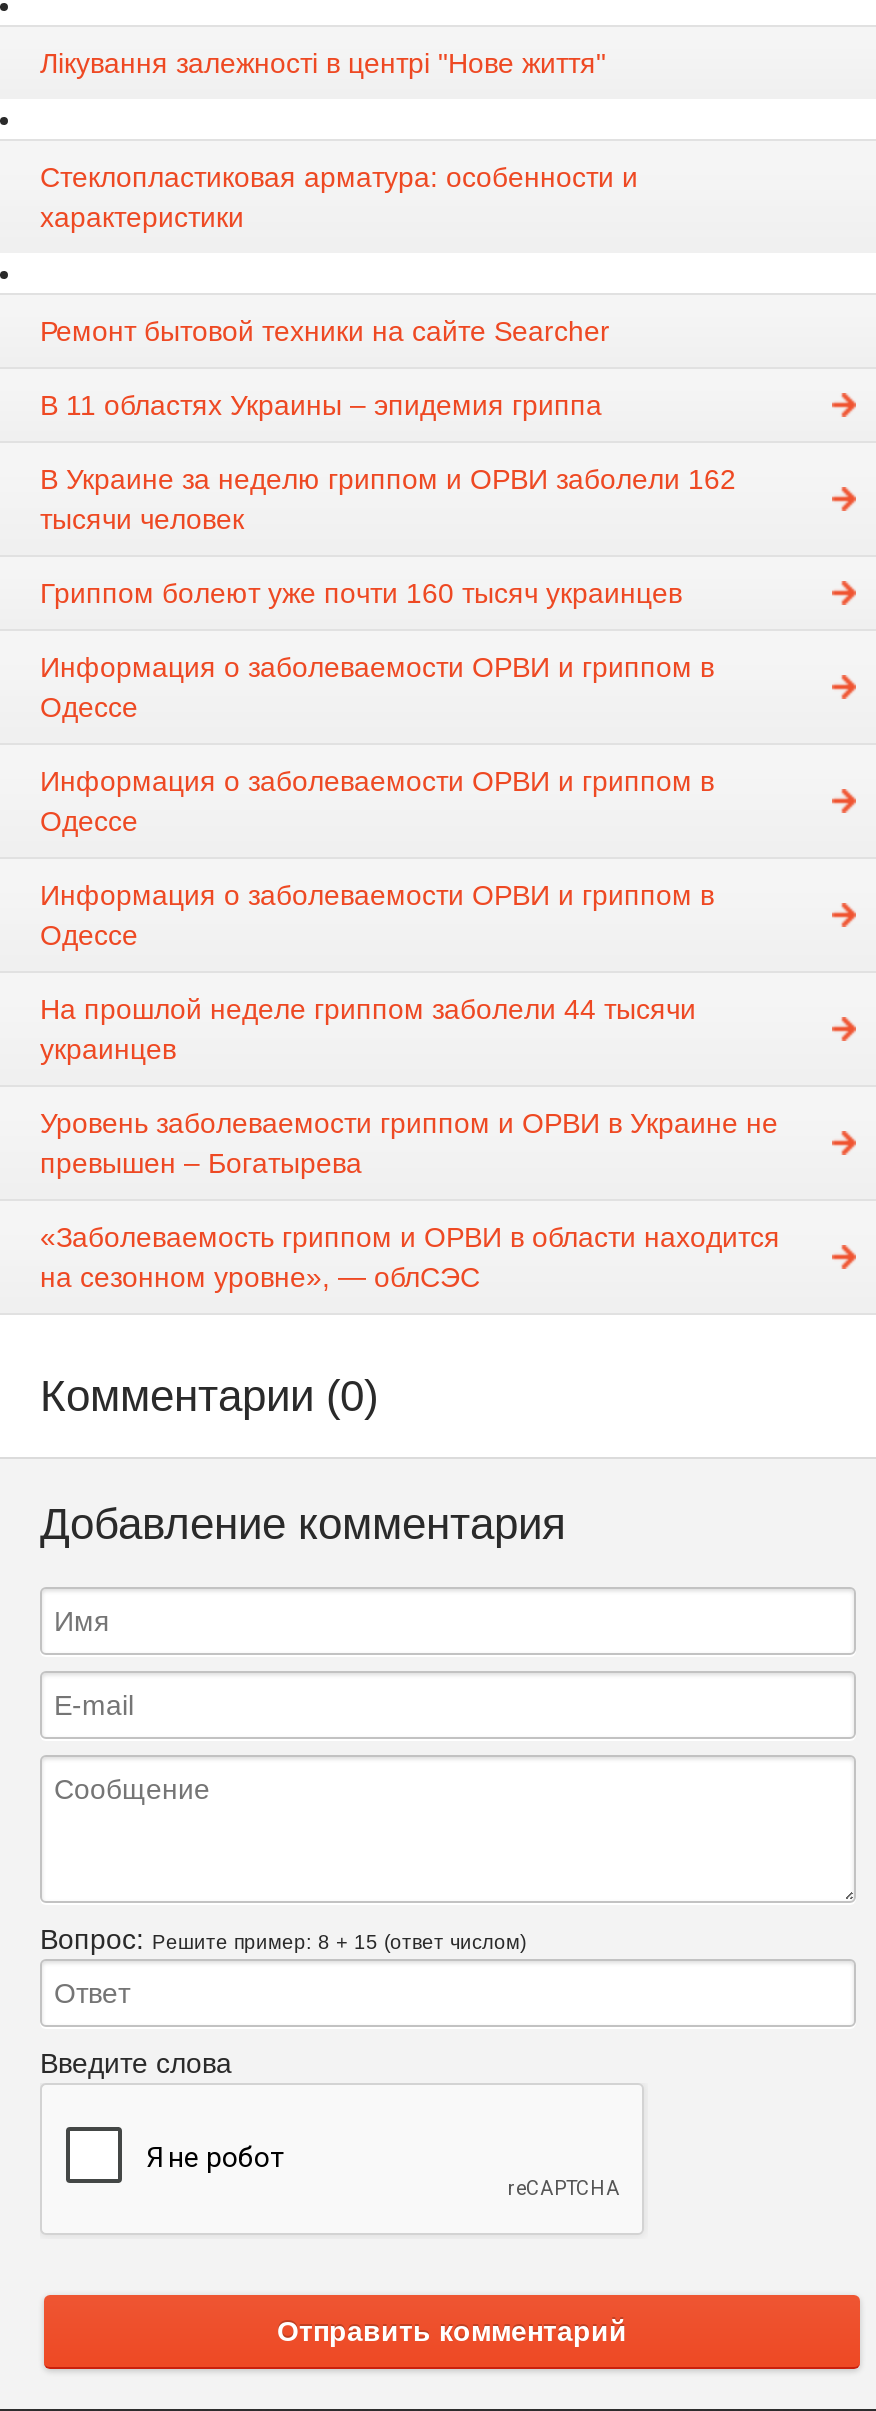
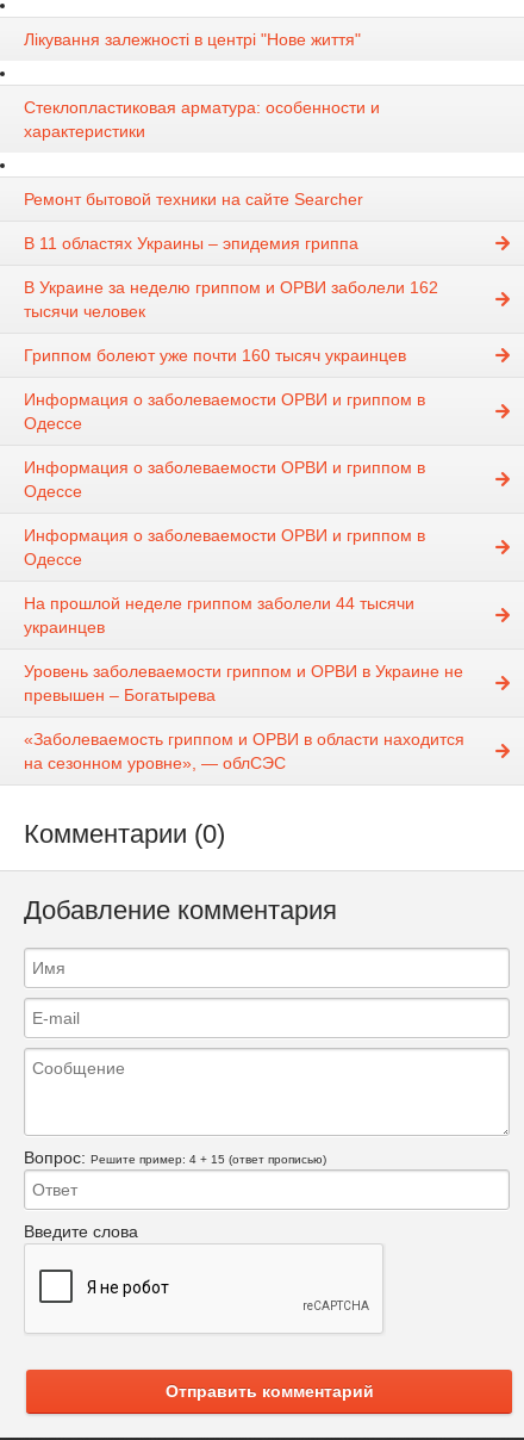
- Вопрос: Решите пример: 8 + 15 (ответ числом)
+ Вопрос: Решите пример: 4 + 15 (ответ прописью)
